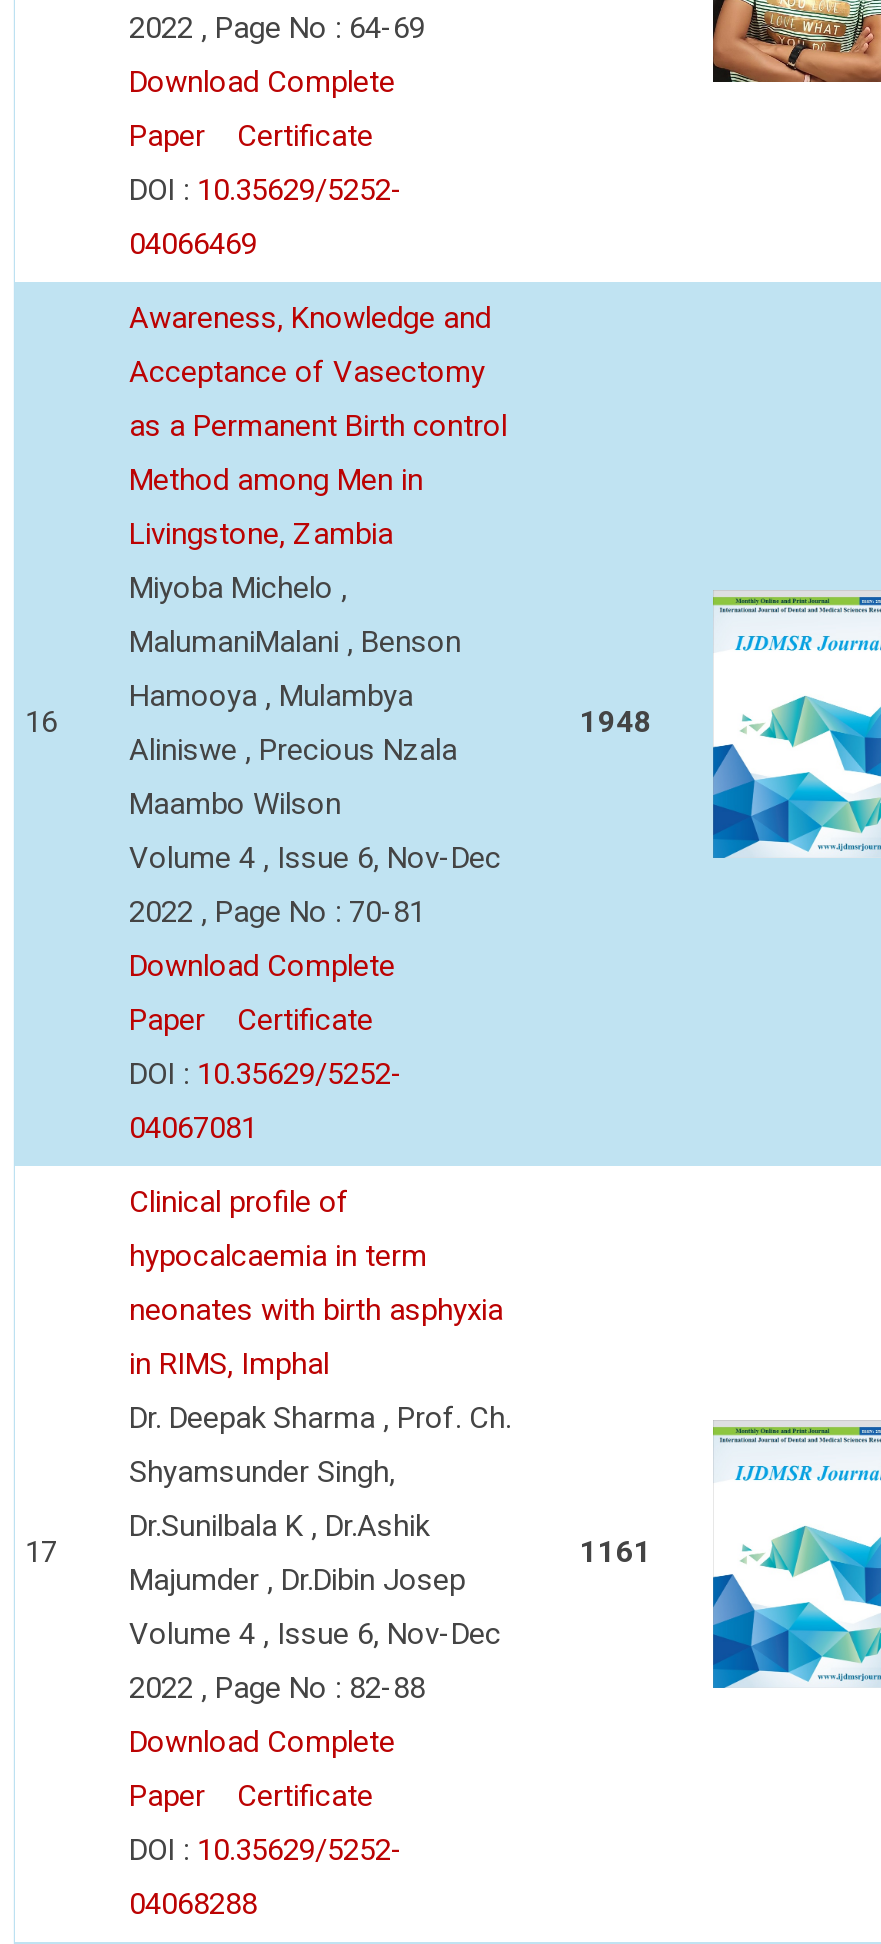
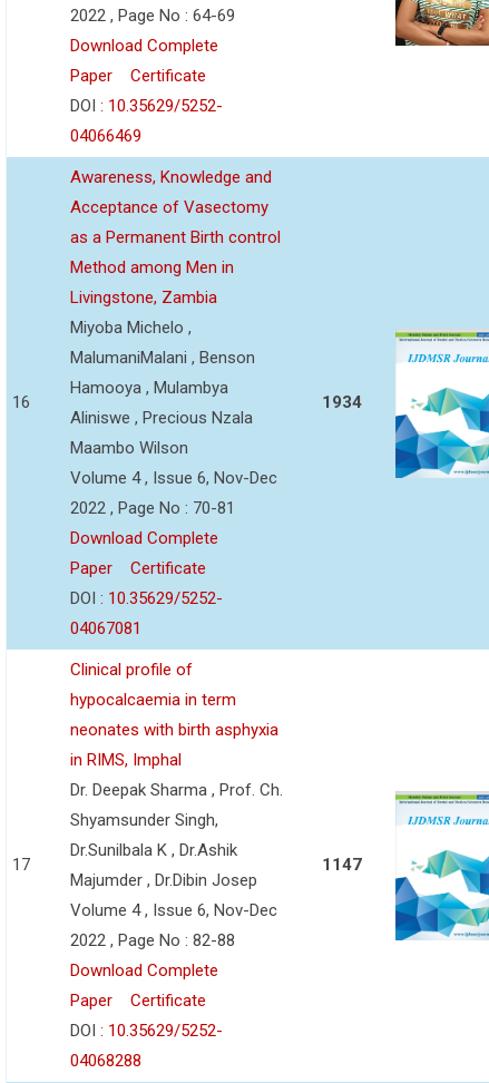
- 1948
+ 1934

- 1161
+ 1147
